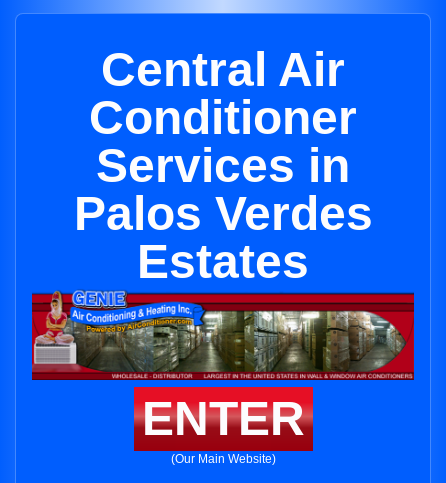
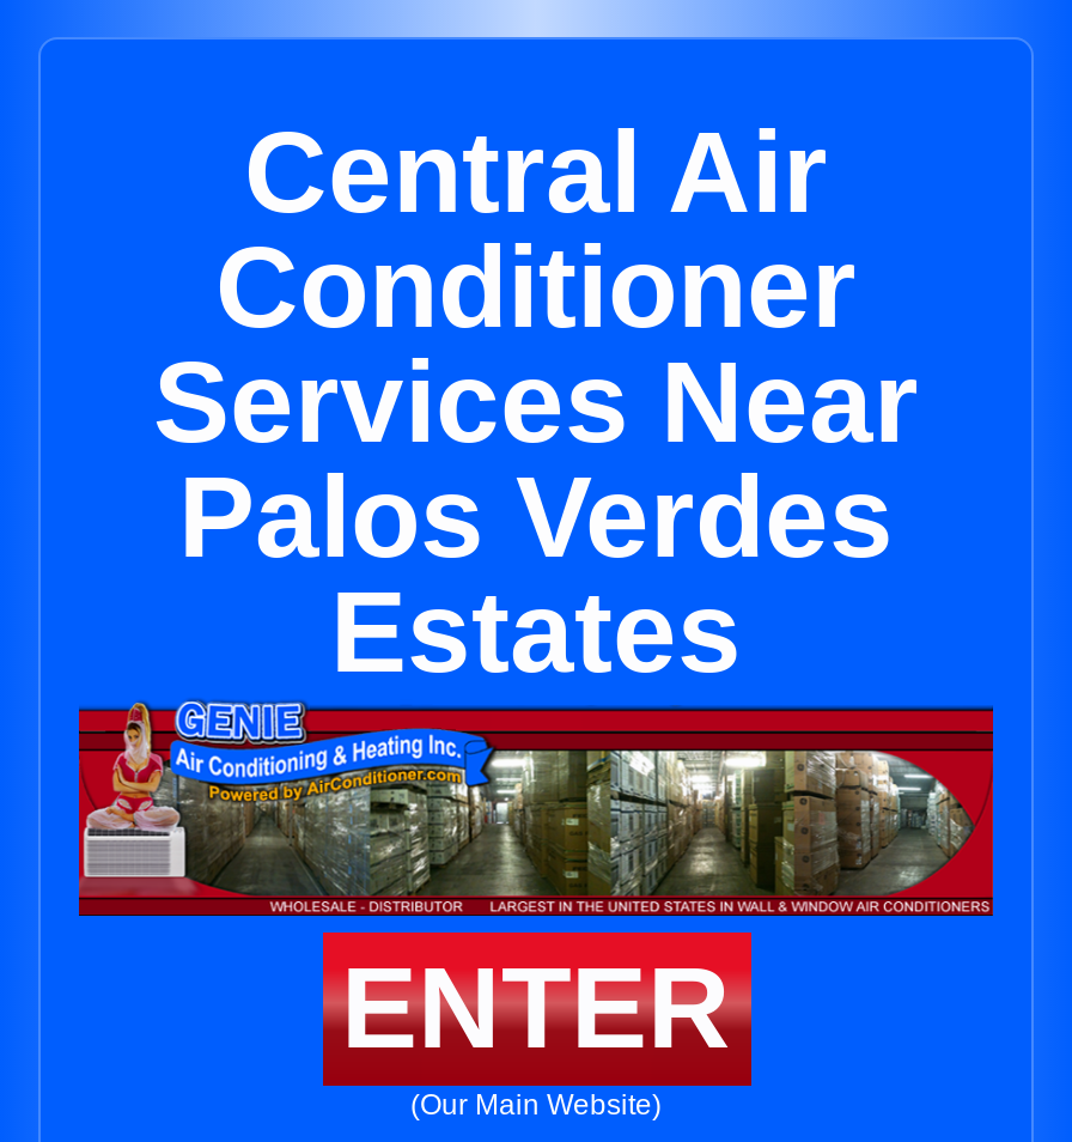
- Services in
+ Services Near
